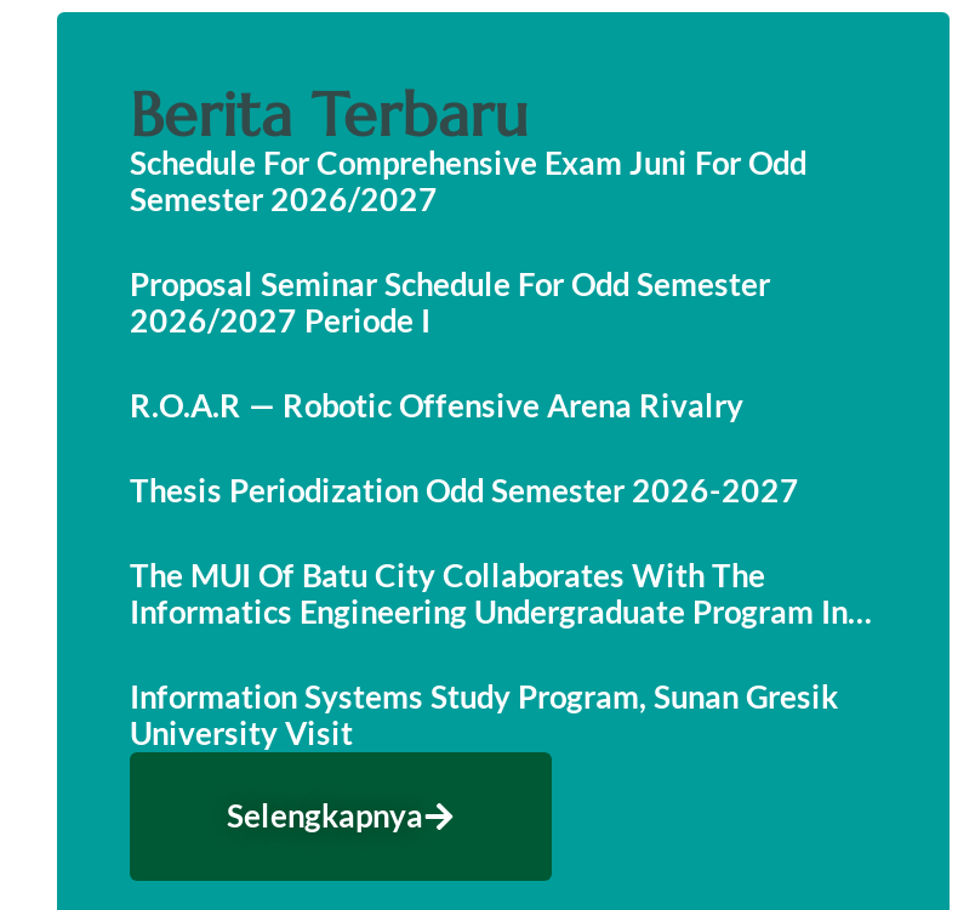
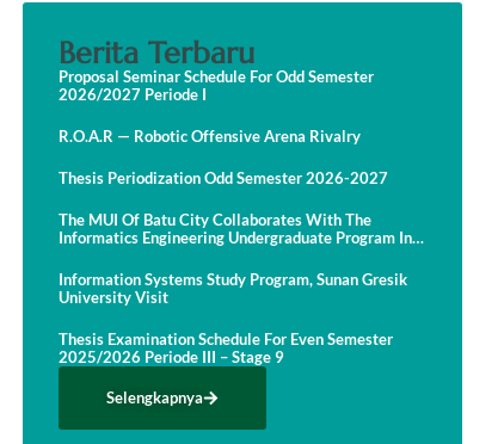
- Schedule For Comprehensive Exam Juni For Odd
- Semester 2026/2027

moved up: Proposal Seminar Schedule For Odd Semester | 2026/2027 Periode I | R.O.A.R — Robotic Offensive Arena Rivalry | Thesis Periodization Odd Semester 2026-2027 | The MUI Of Batu City Collaborates With The | Informatics Engineering Undergraduate Program In | Information Systems Study Program, Sunan Gresik | University Visit

+ Thesis Examination Schedule For Even Semester
+ 2025/2026 Periode III – Stage 9
